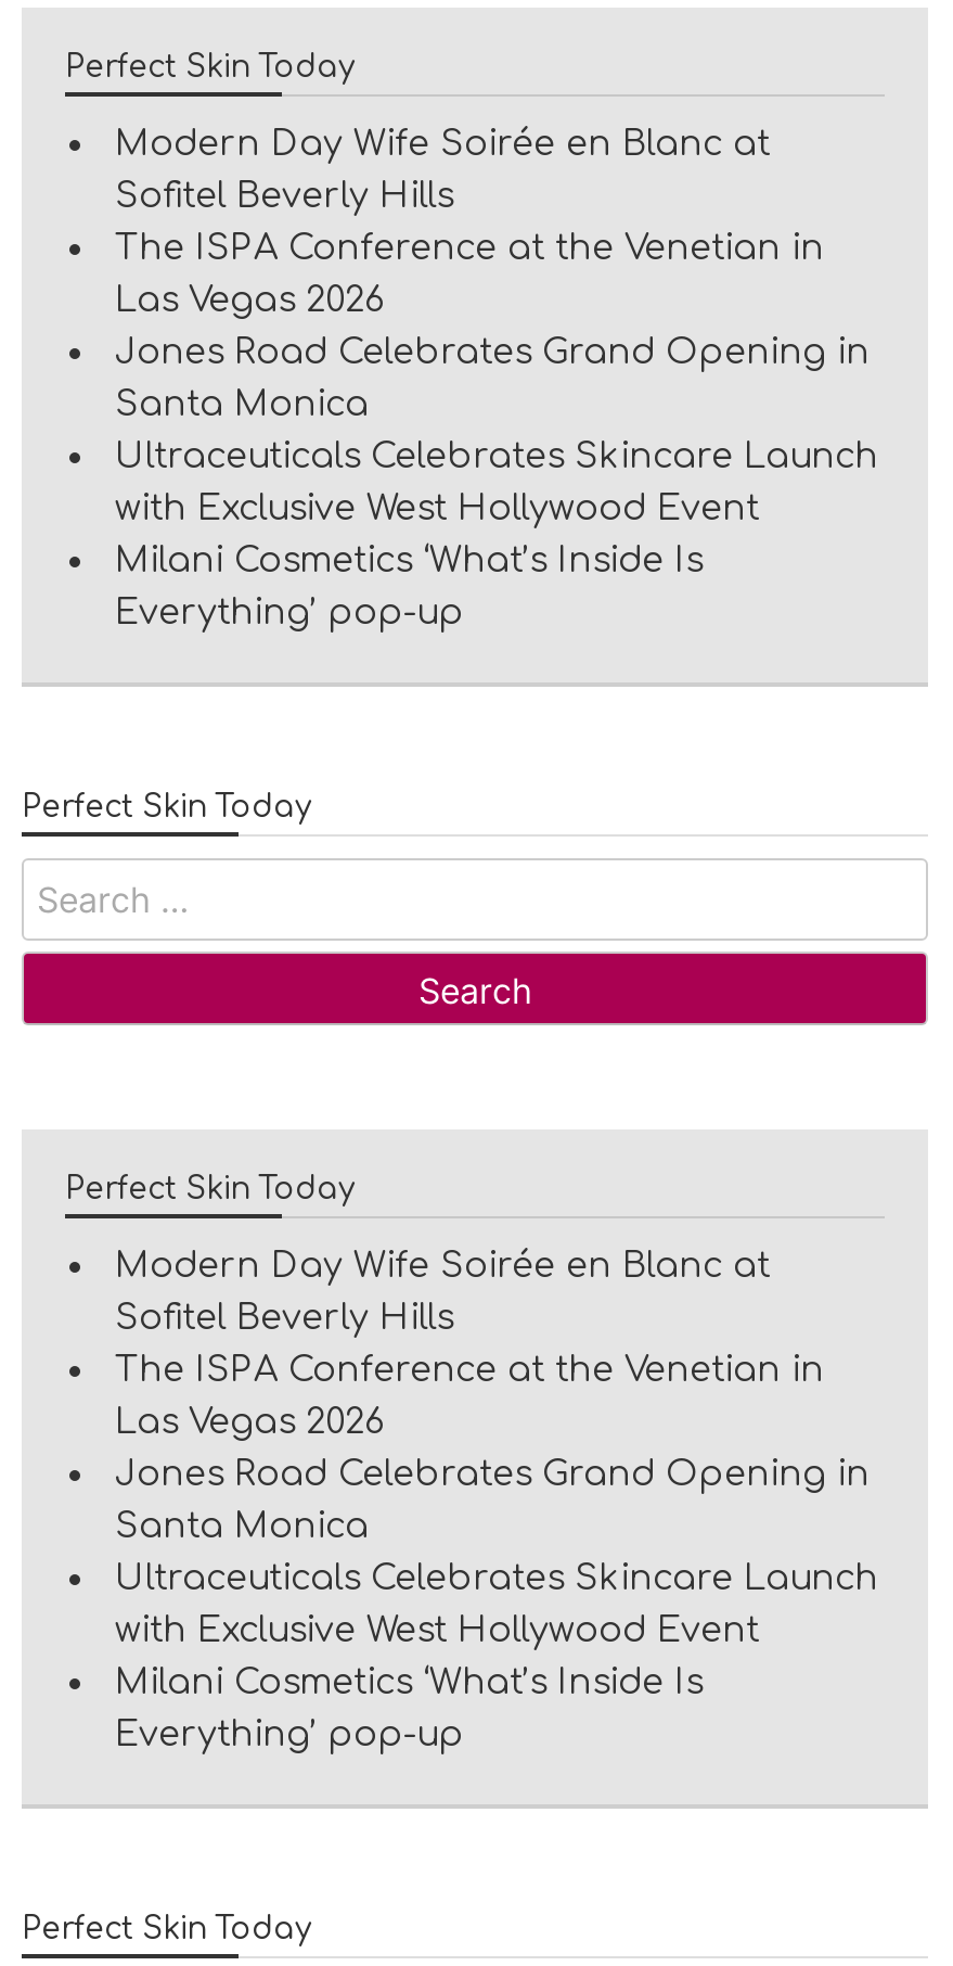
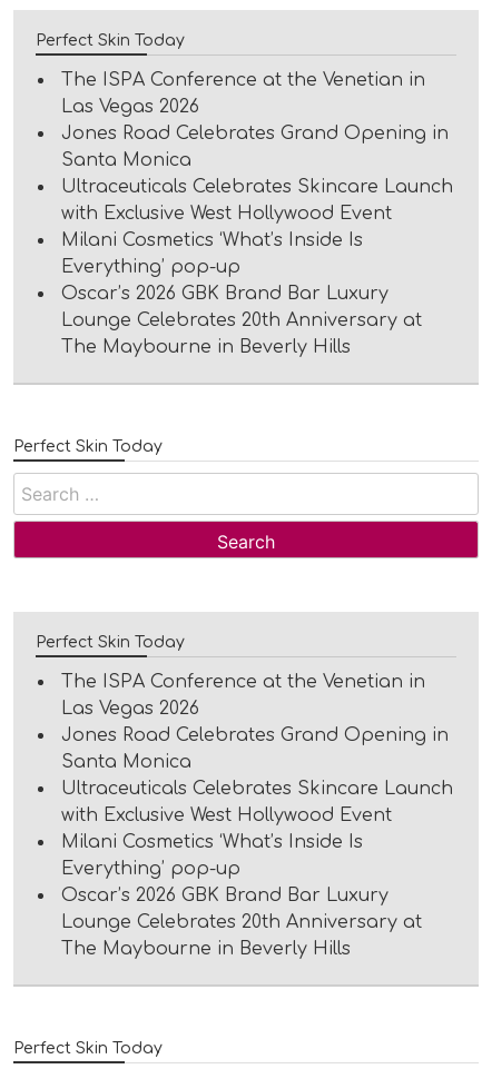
- Modern Day Wife Soirée en Blanc at
- Sofitel Beverly Hills

moved up: The ISPA Conference at the Venetian in | Las Vegas 2026 | Jones Road Celebrates Grand Opening in | Santa Monica | Ultraceuticals Celebrates Skincare Launch | with Exclusive West Hollywood Event | Milani Cosmetics ‘What’s Inside Is | Everything’ pop-up

+ Oscar’s 2026 GBK Brand Bar Luxury
+ Lounge Celebrates 20th Anniversary at
+ The Maybourne in Beverly Hills

- Modern Day Wife Soirée en Blanc at
- Sofitel Beverly Hills

moved up: The ISPA Conference at the Venetian in | Las Vegas 2026 | Jones Road Celebrates Grand Opening in | Santa Monica | Ultraceuticals Celebrates Skincare Launch | with Exclusive West Hollywood Event | Milani Cosmetics ‘What’s Inside Is | Everything’ pop-up

+ Oscar’s 2026 GBK Brand Bar Luxury
+ Lounge Celebrates 20th Anniversary at
+ The Maybourne in Beverly Hills
